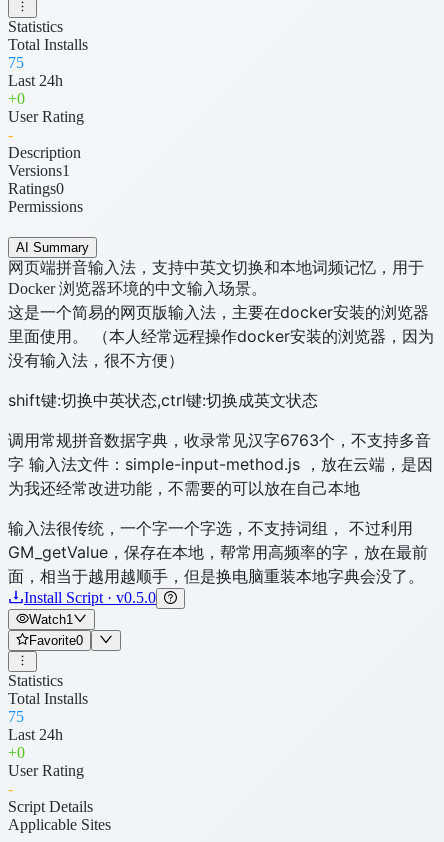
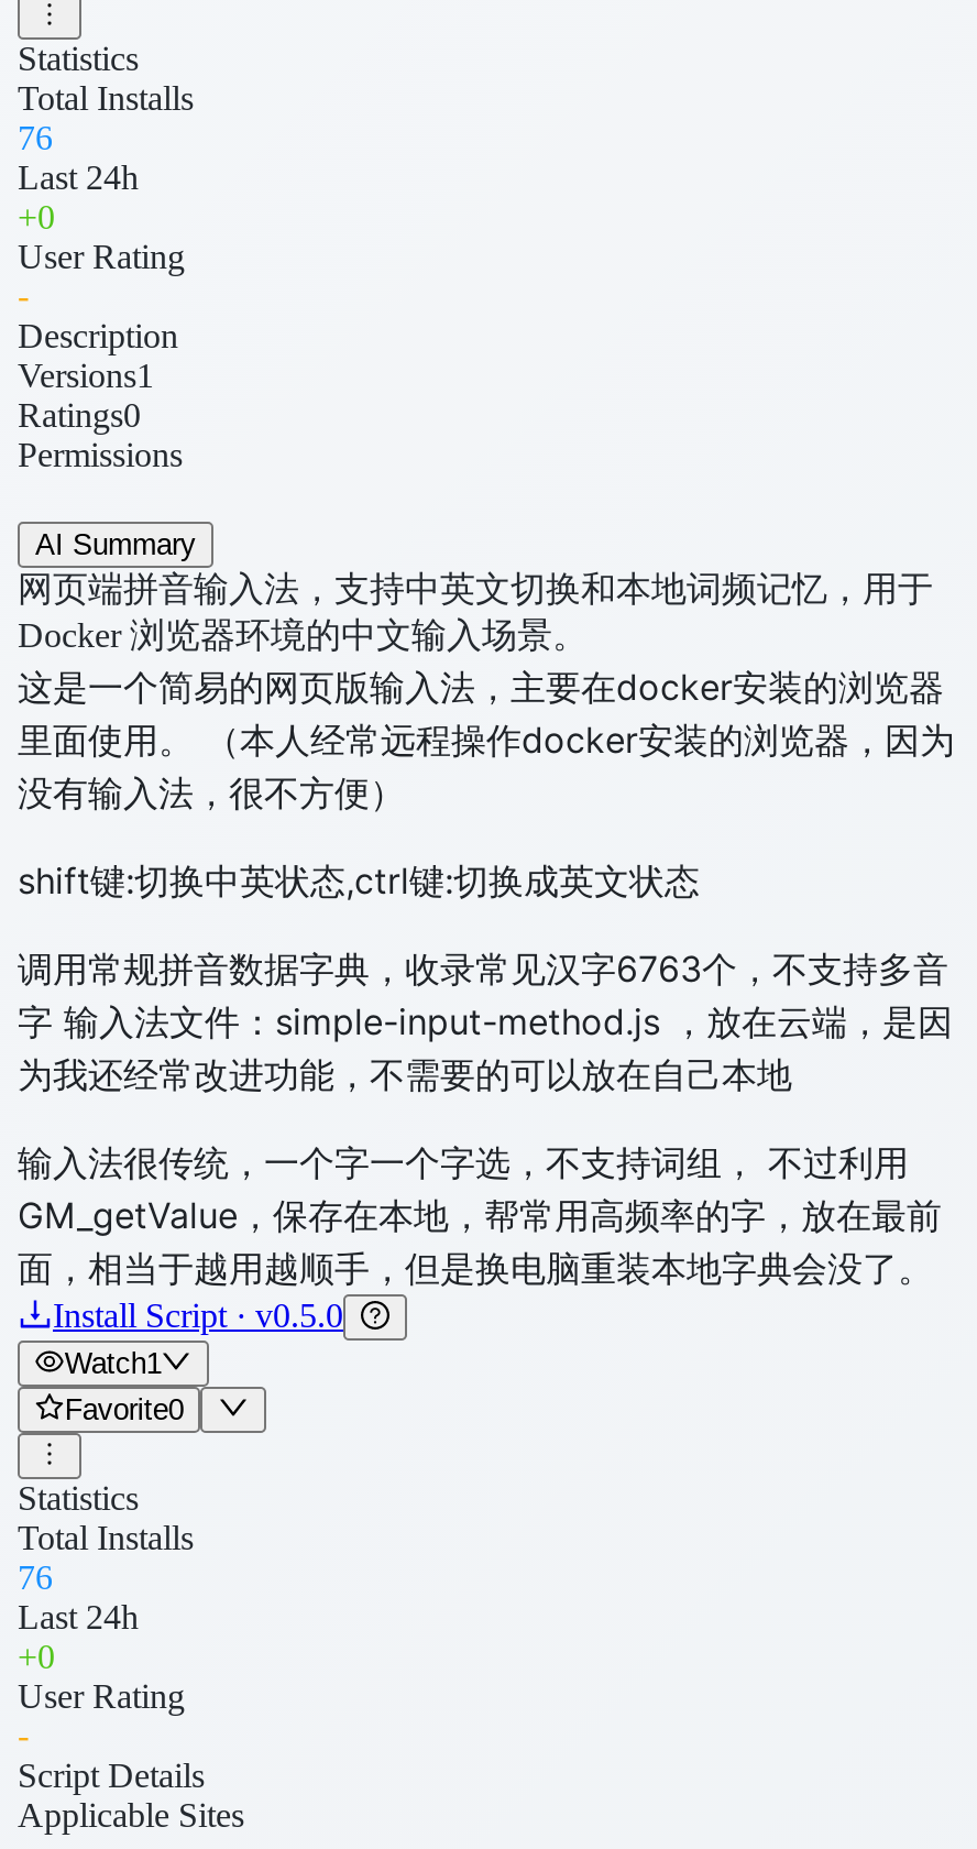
- 75
+ 76

- 75
+ 76
